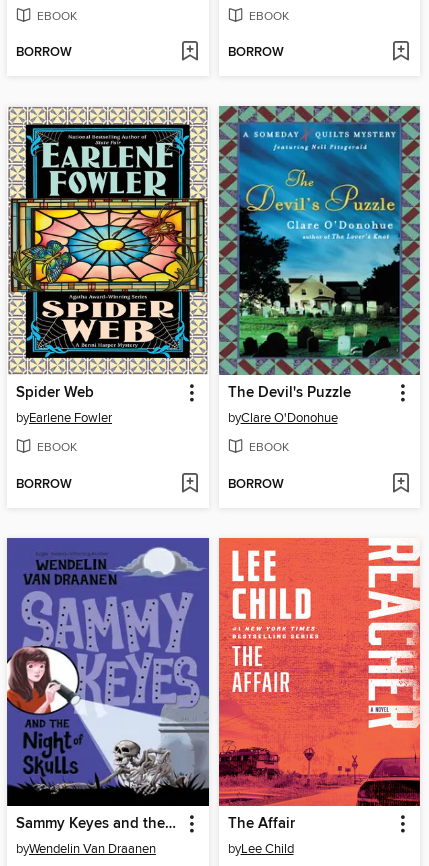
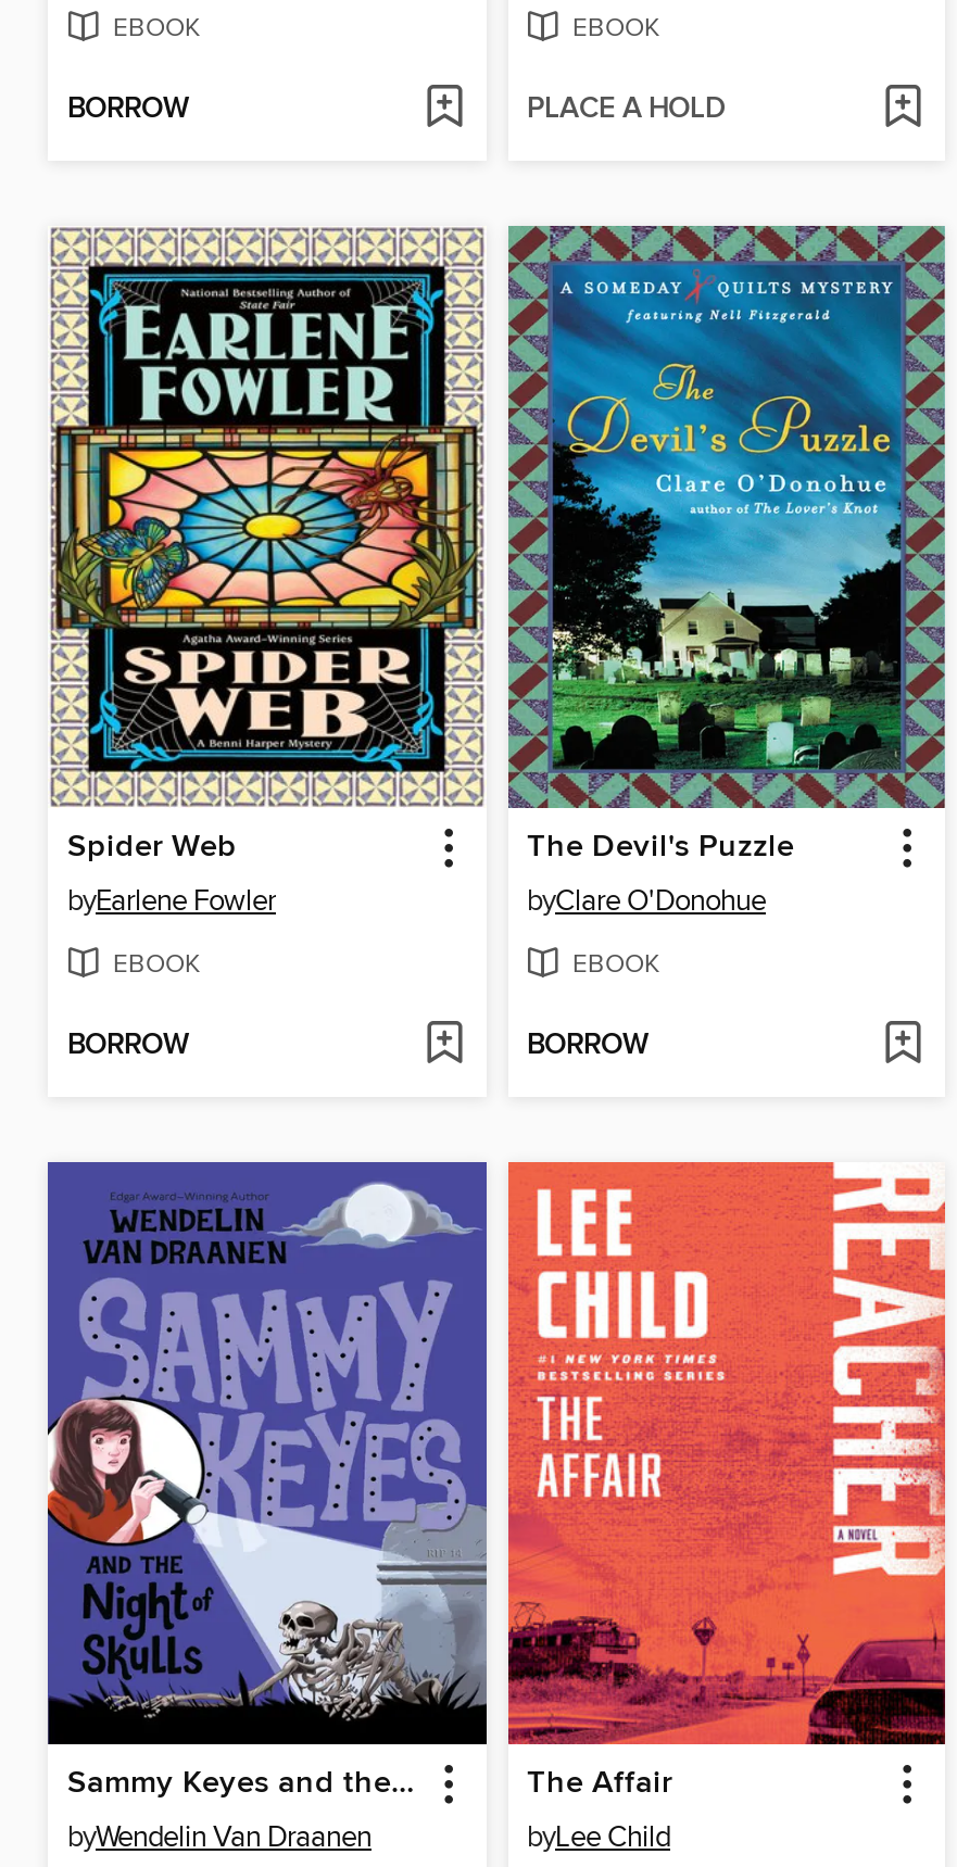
- BORROW
+ PLACE A HOLD
